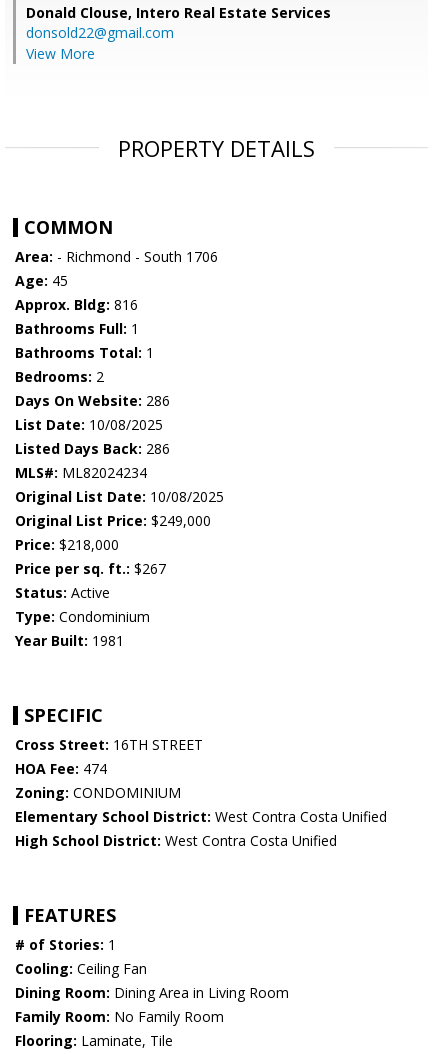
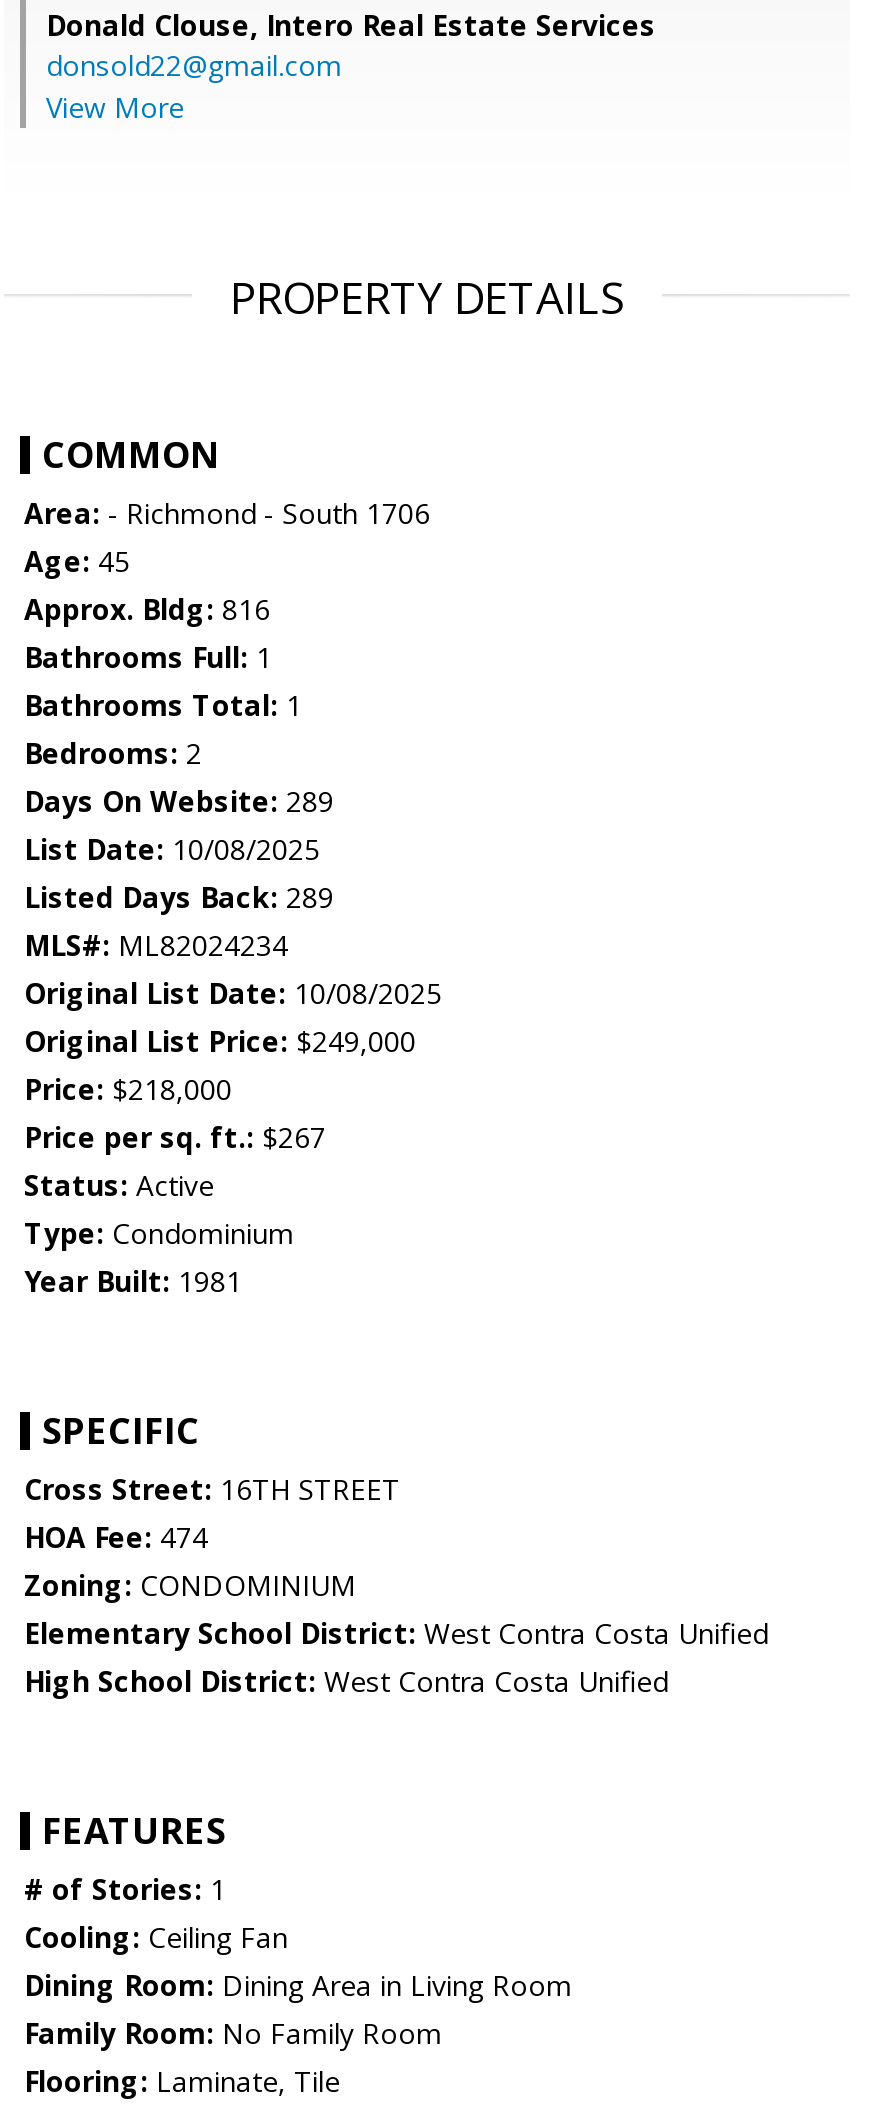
- Days On Website: 286
+ Days On Website: 289

- Listed Days Back: 286
+ Listed Days Back: 289
